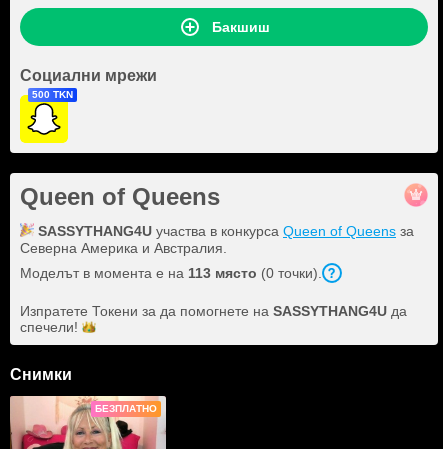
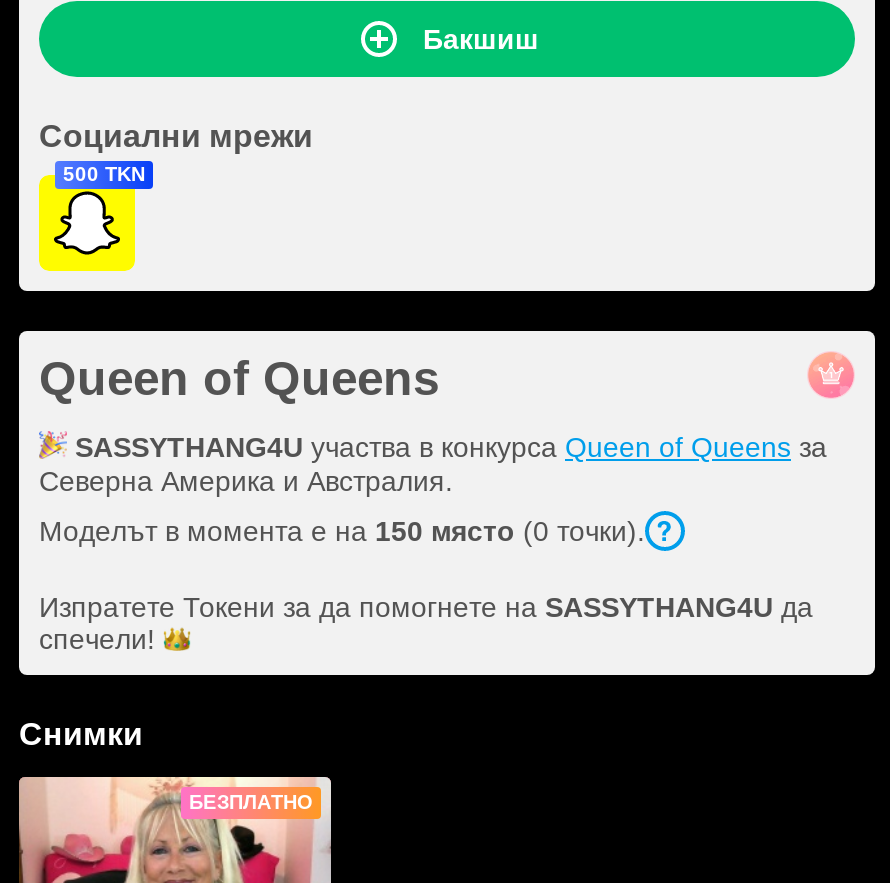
- Моделът в момента е на 113 място (0 точки).
+ Моделът в момента е на 150 място (0 точки).
